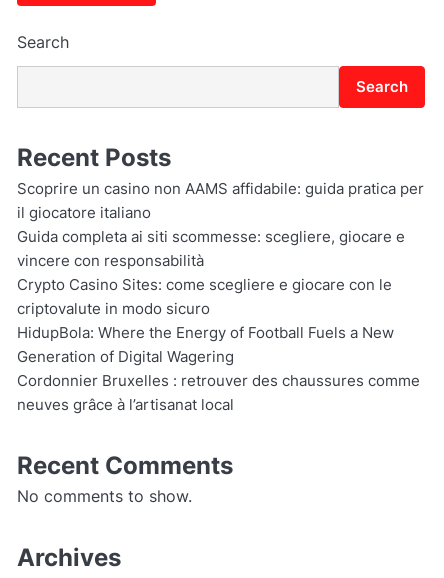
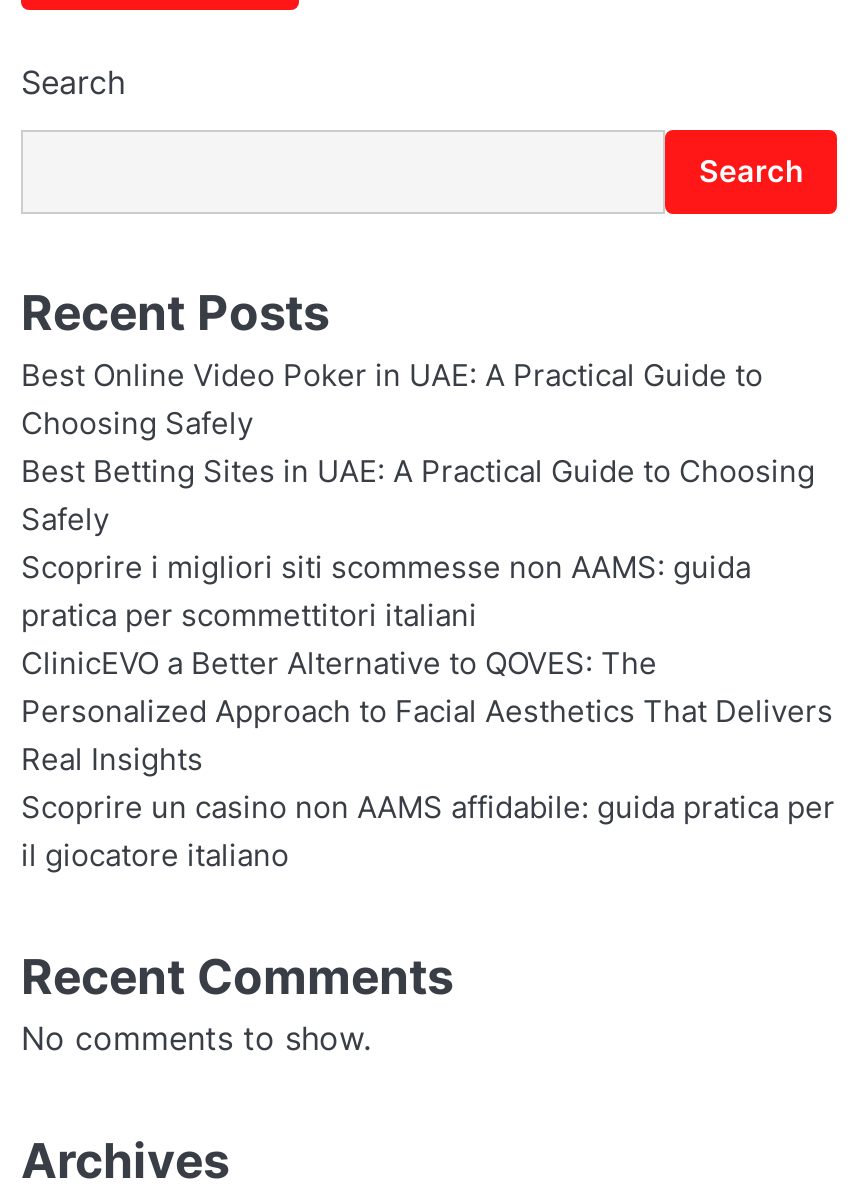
+ Best Online Video Poker in UAE: A Practical Guide to
+ Choosing Safely
+ Best Betting Sites in UAE: A Practical Guide to Choosing
+ Safely
+ Scoprire i migliori siti scommesse non AAMS: guida
+ pratica per scommettitori italiani
+ ClinicEVO a Better Alternative to QOVES: The
+ Personalized Approach to Facial Aesthetics That Delivers
+ Real Insights

moved down: Scoprire un casino non AAMS affidabile: guida pratica per | il giocatore italiano

- Guida completa ai siti scommesse: scegliere, giocare e
- vincere con responsabilità
- Crypto Casino Sites: come scegliere e giocare con le
- criptovalute in modo sicuro
- HidupBola: Where the Energy of Football Fuels a New
- Generation of Digital Wagering
- Cordonnier Bruxelles : retrouver des chaussures comme
- neuves grâce à l’artisanat local
